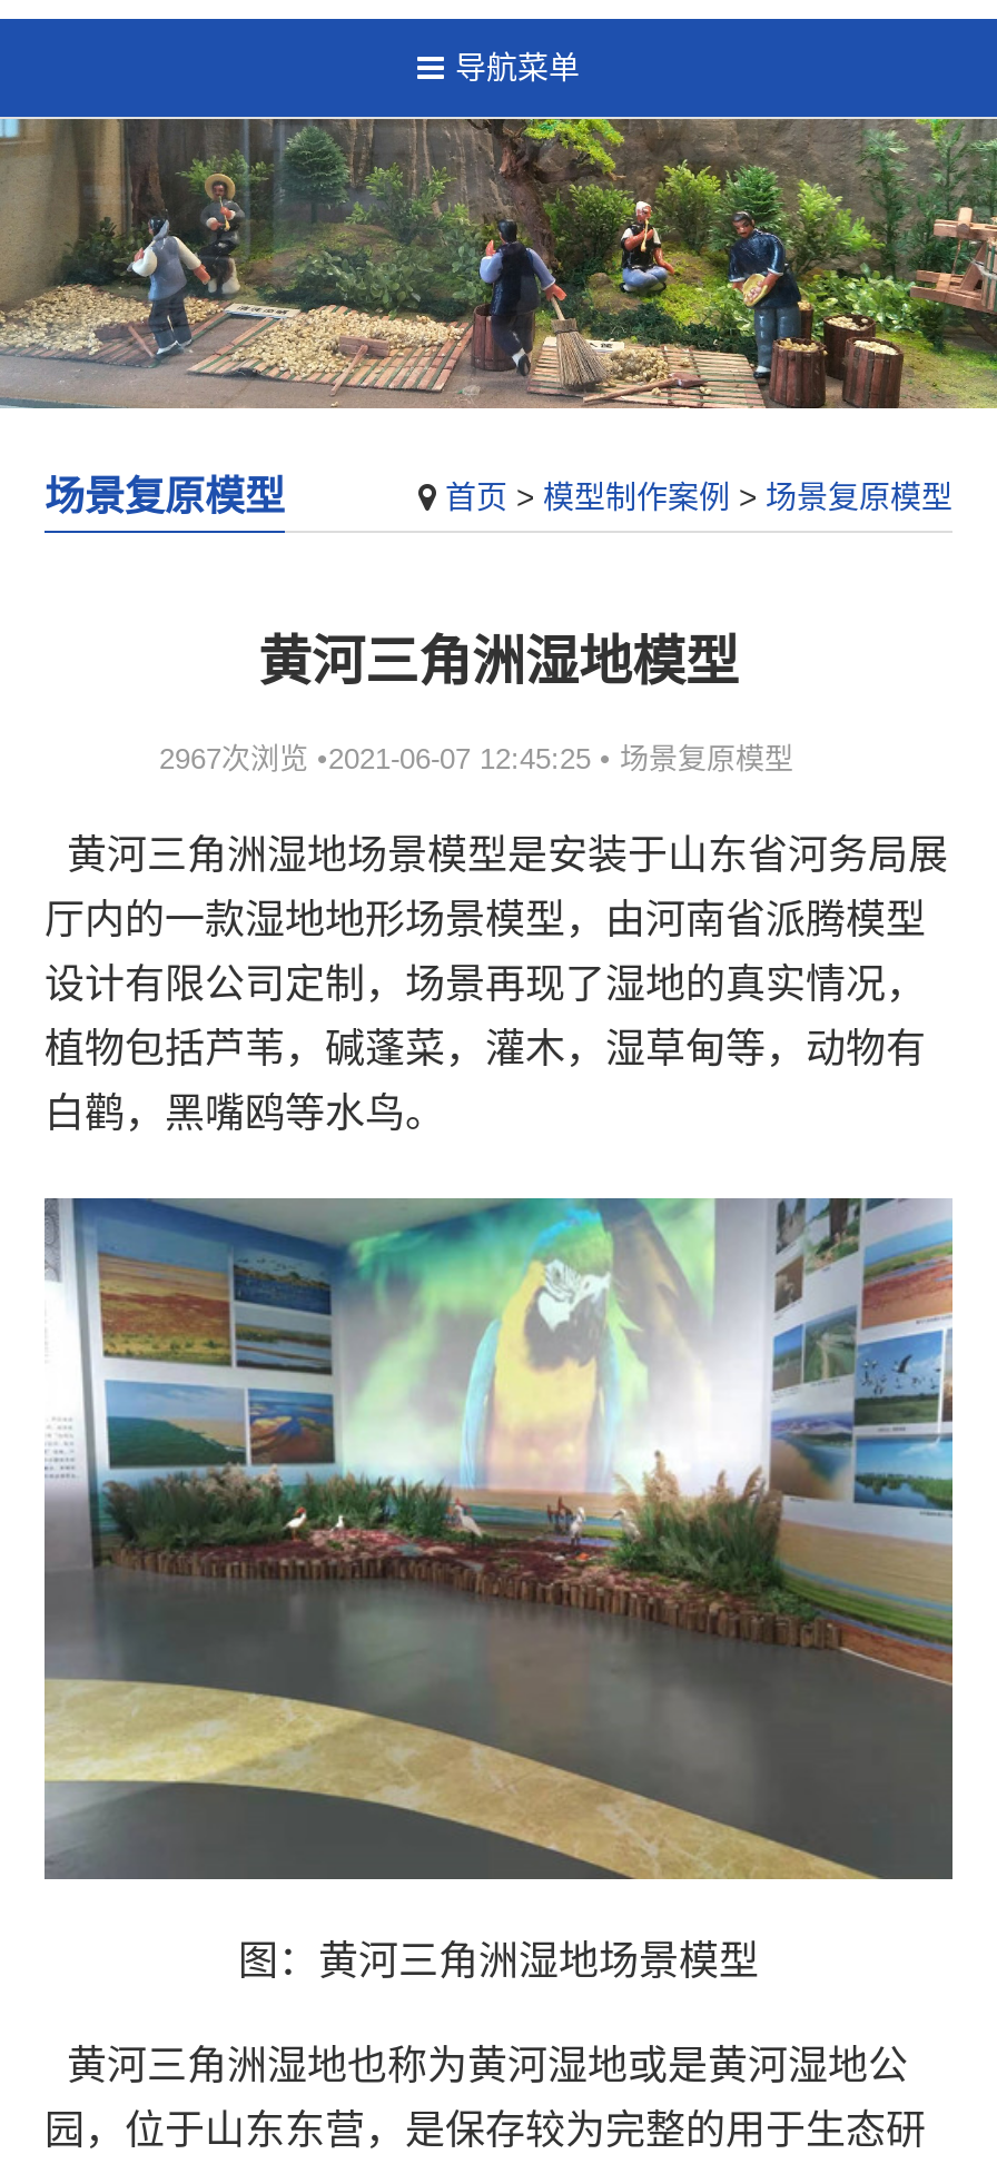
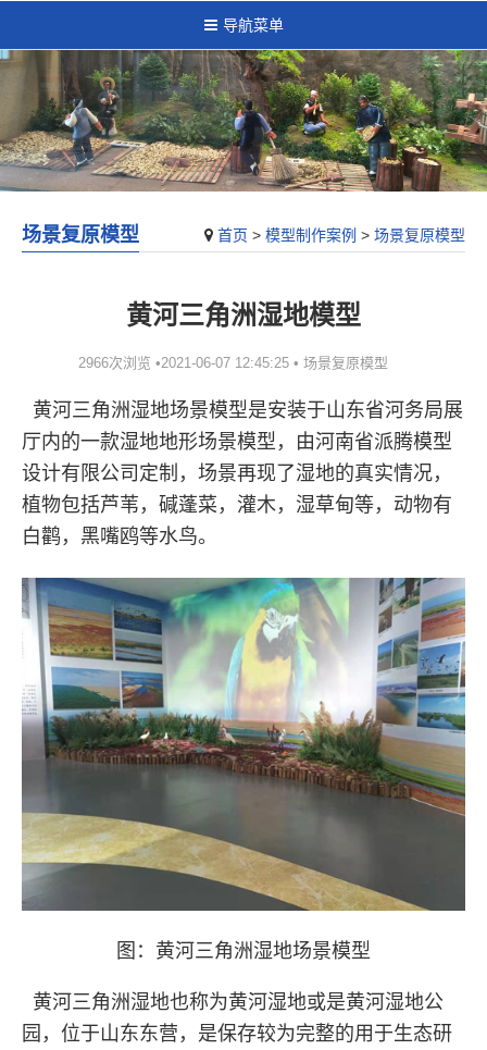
- 2967次浏览 •2021-06-07 12:45:25 •场景复原模型
+ 2966次浏览 •2021-06-07 12:45:25 •场景复原模型
